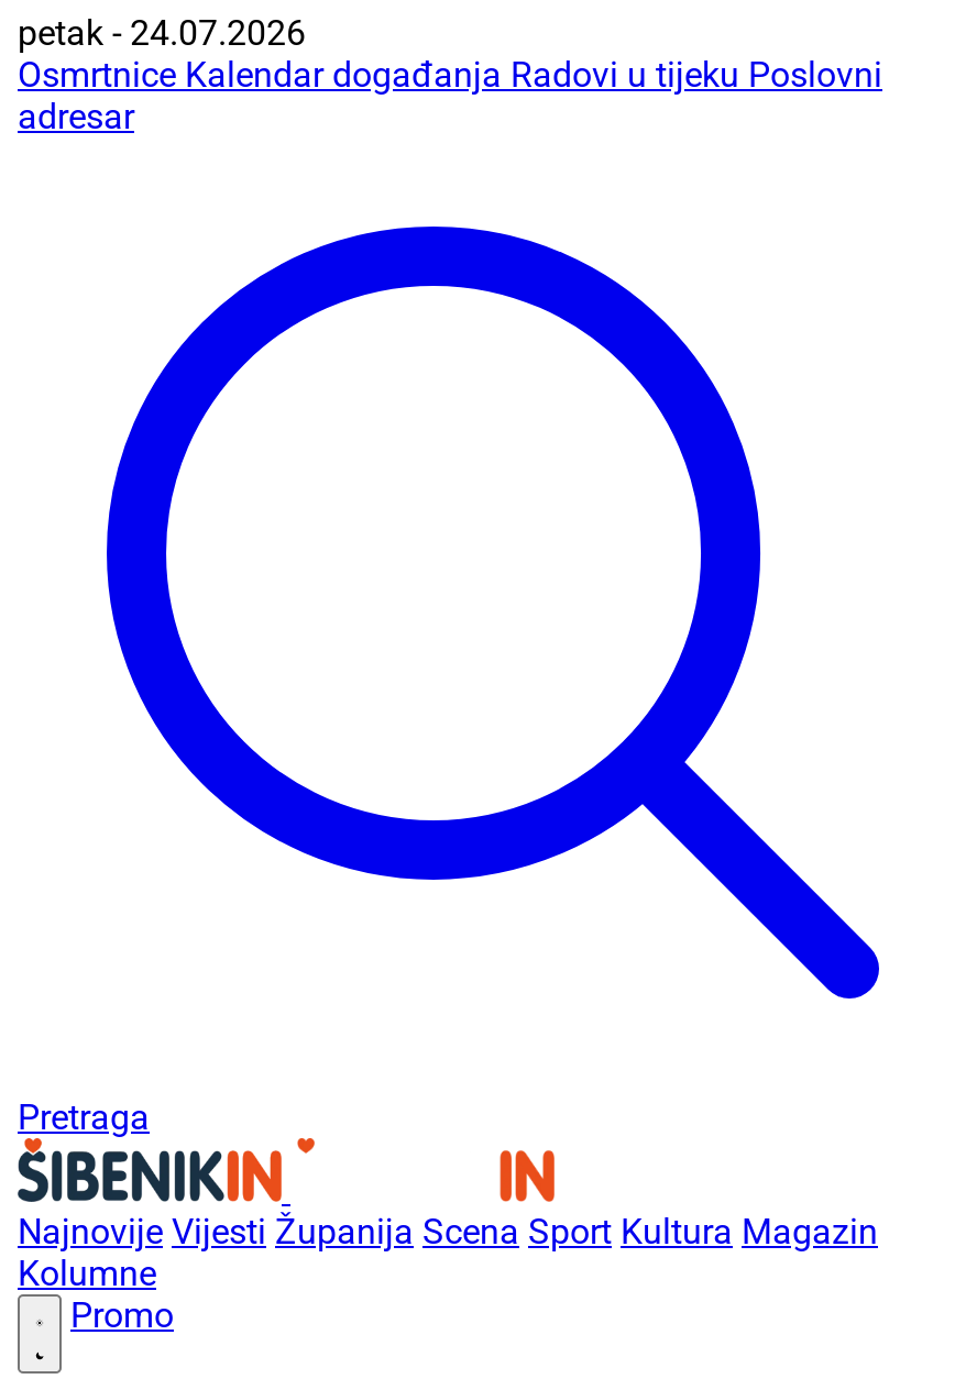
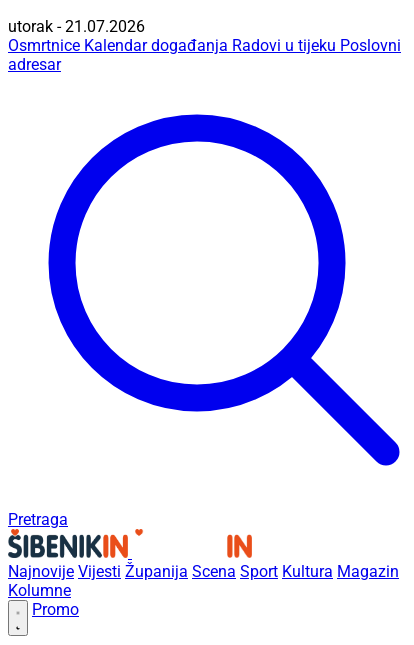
- petak - 24.07.2026
+ utorak - 21.07.2026
